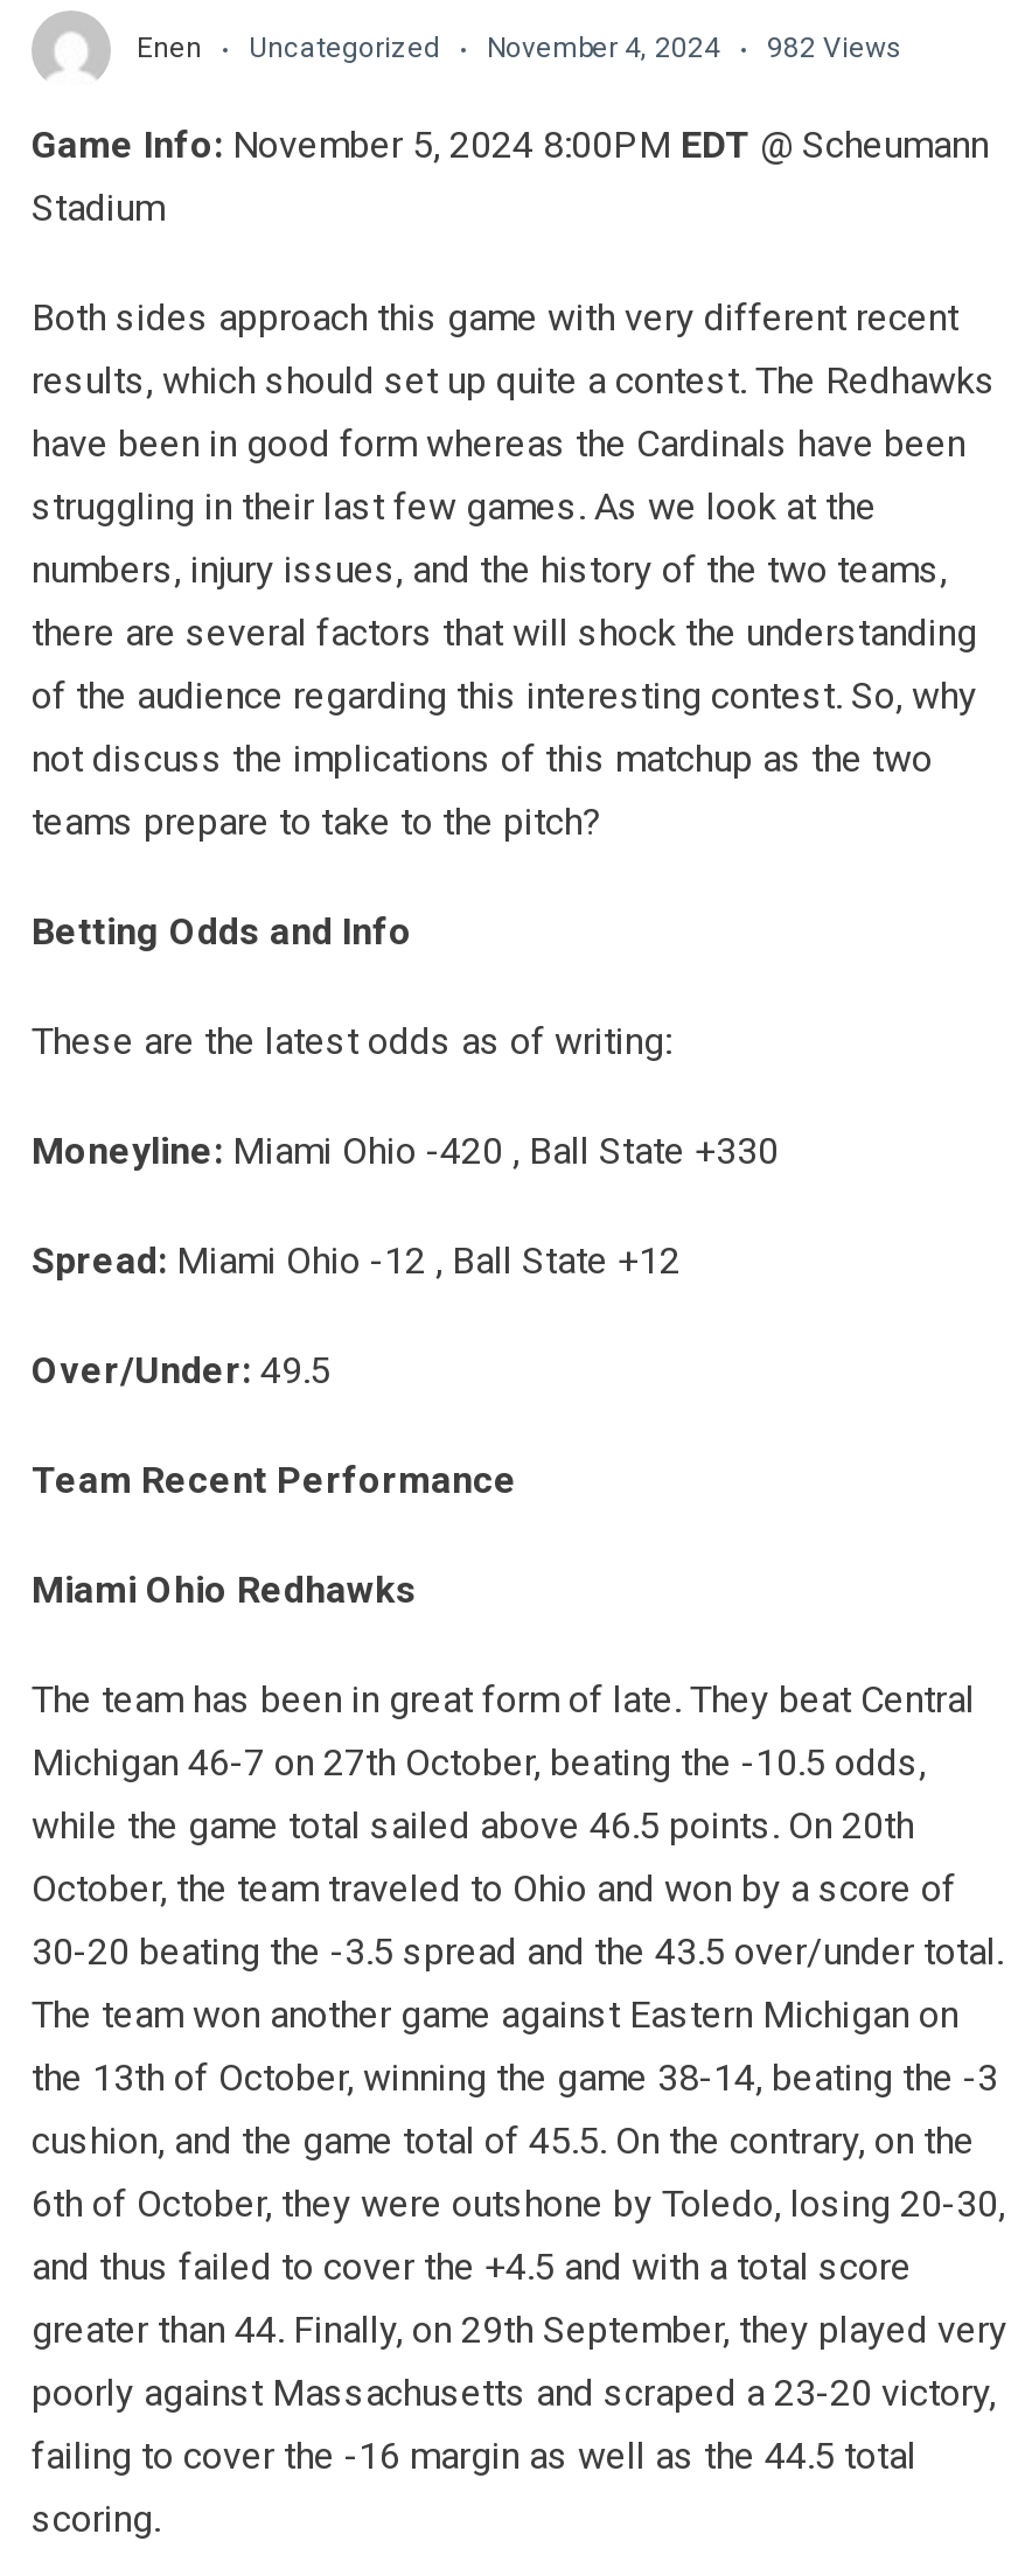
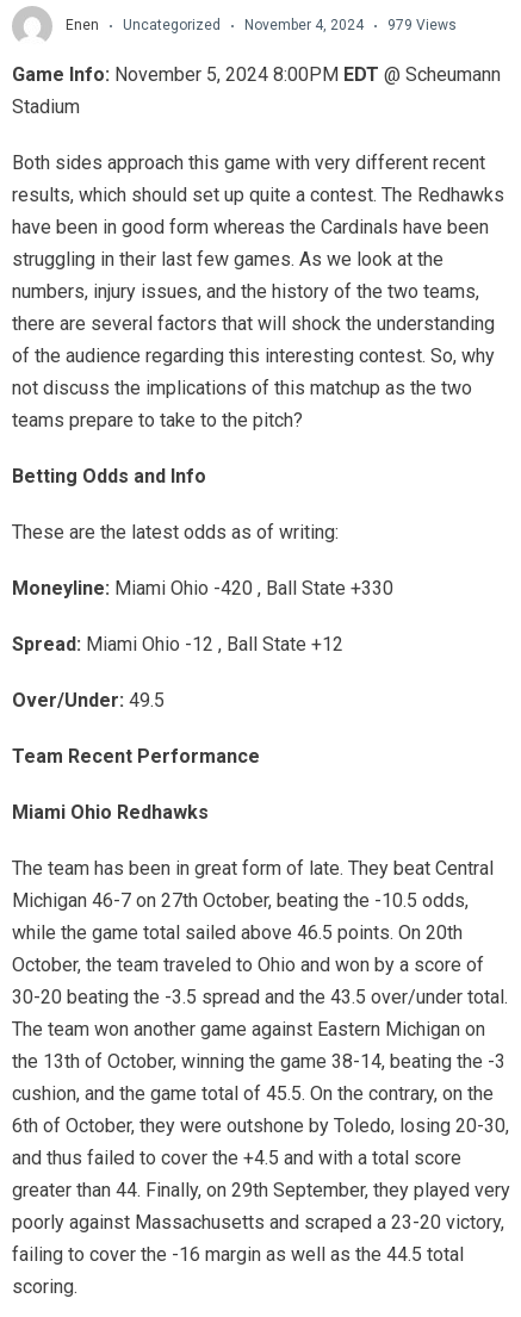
- Enen Uncategorized November 4, 2024 982 Views
+ Enen Uncategorized November 4, 2024 979 Views
